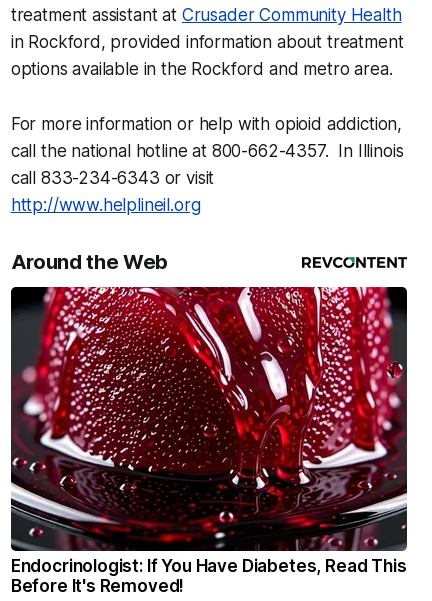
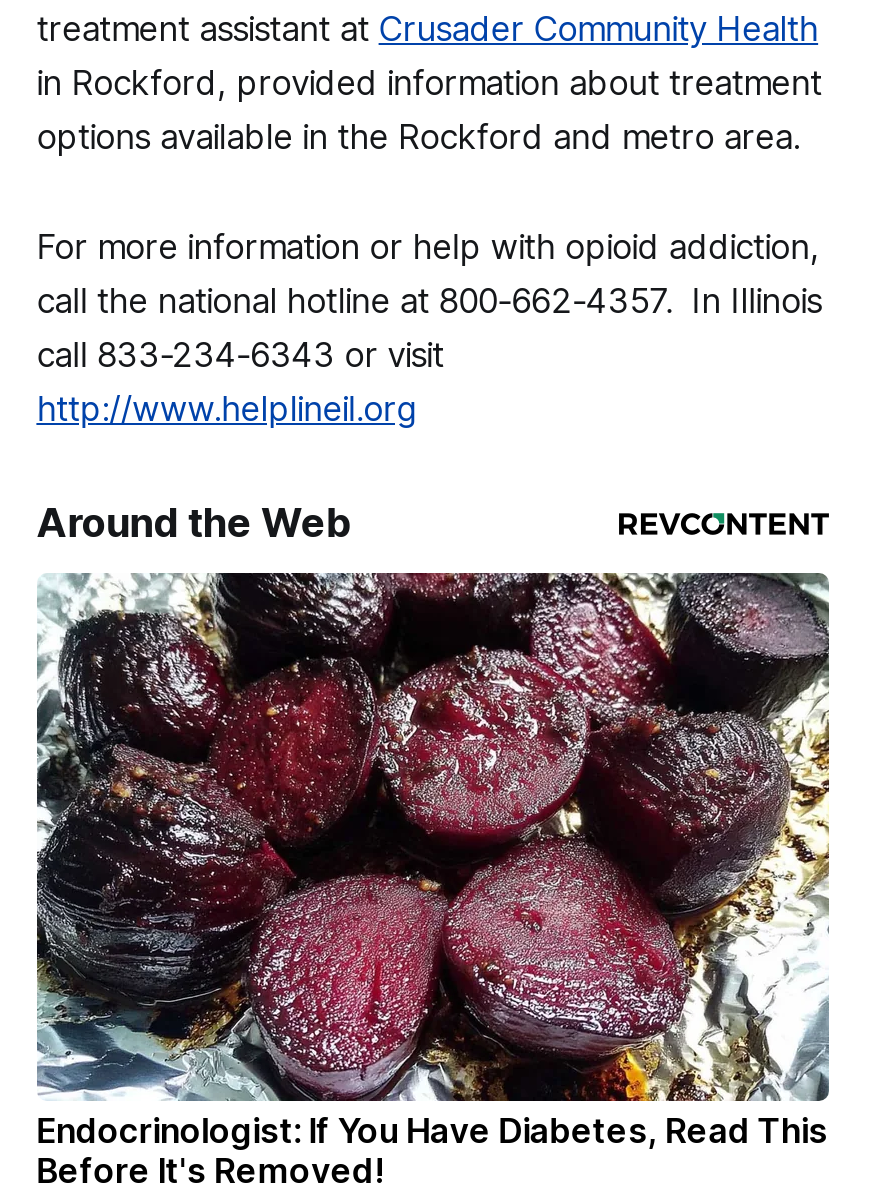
- [image]
+ [image]
